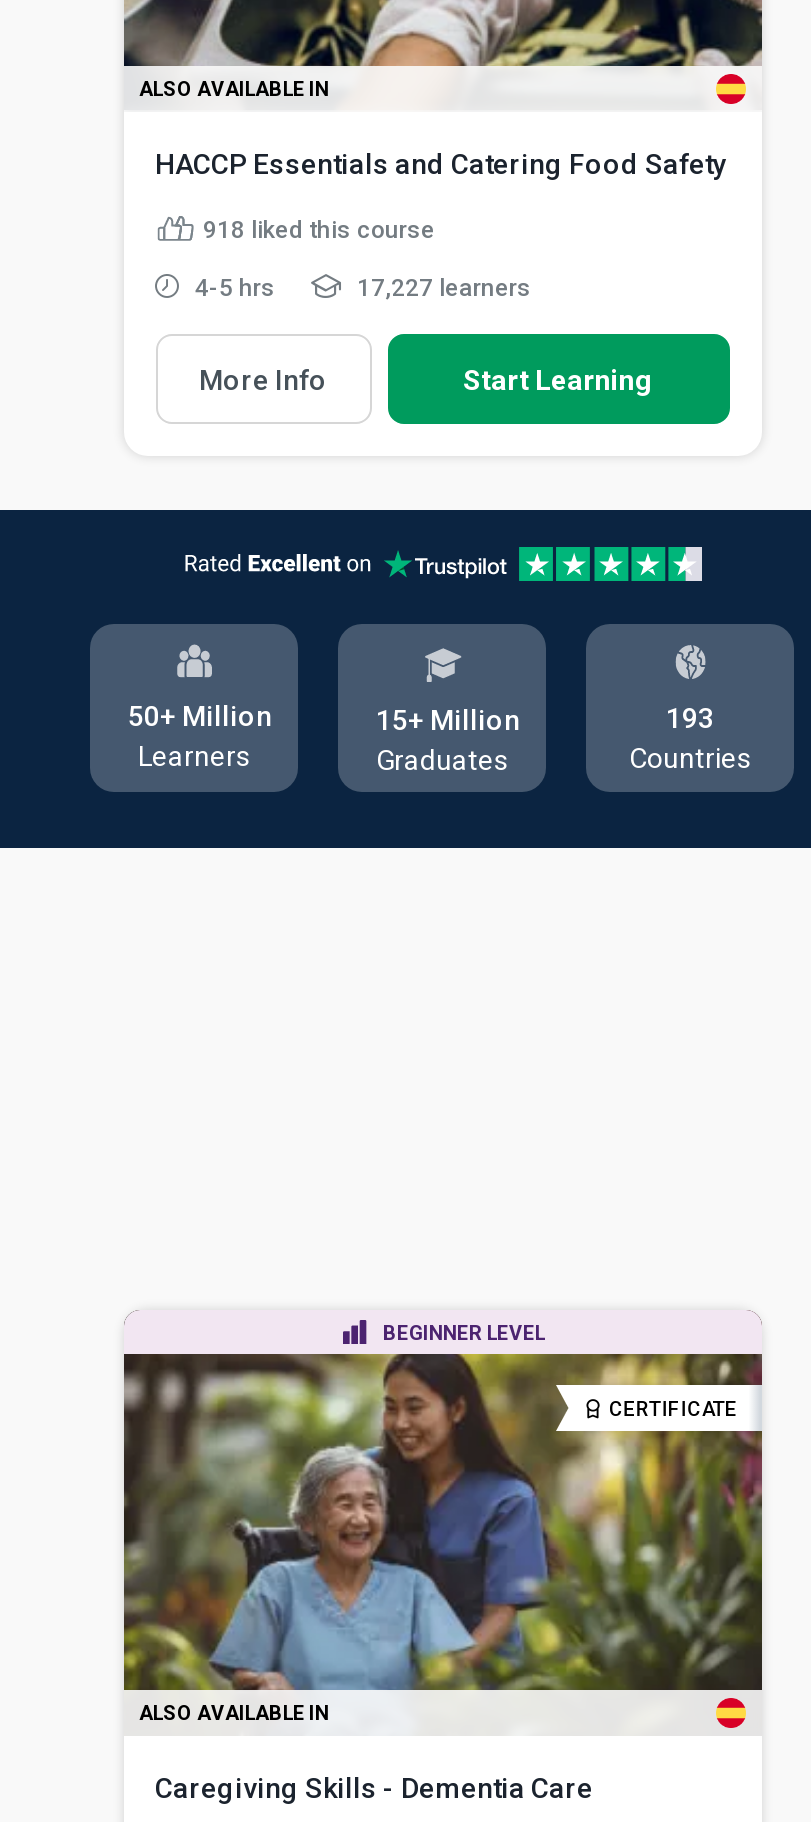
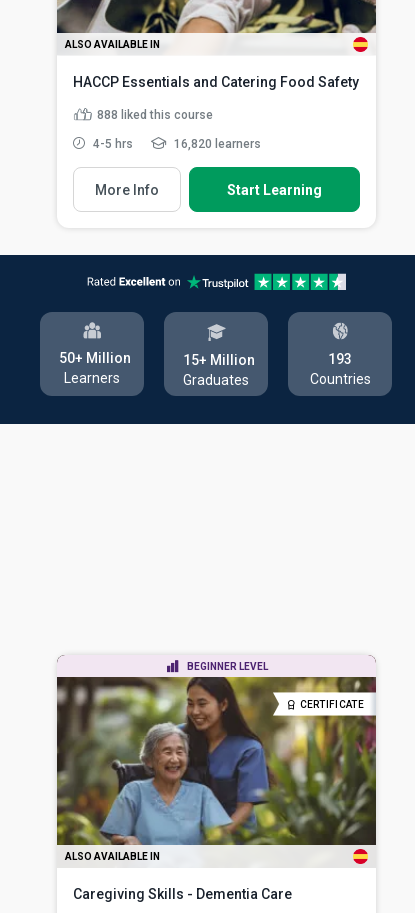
- 918 liked this course
+ 888 liked this course

- 17,227 learners
+ 16,820 learners
